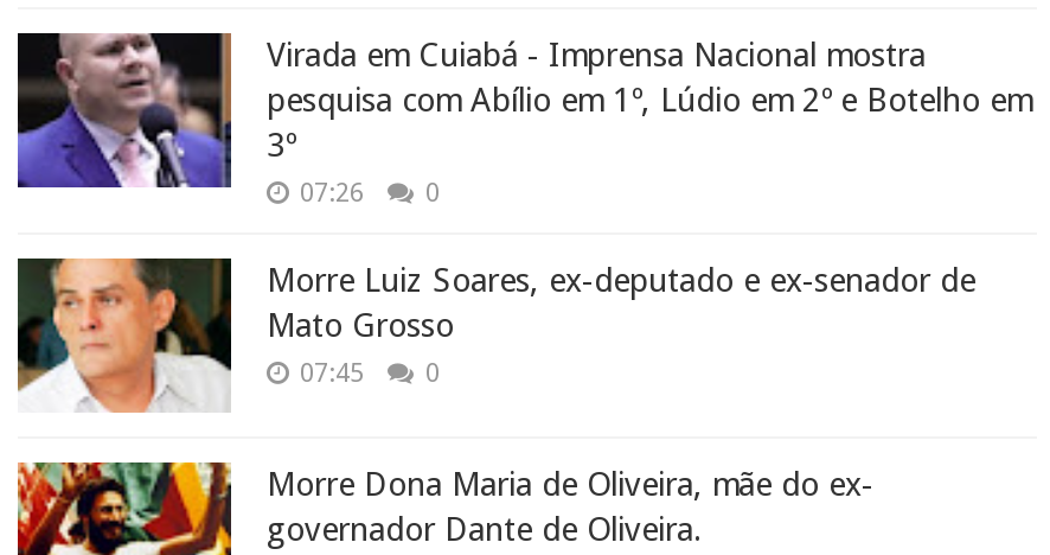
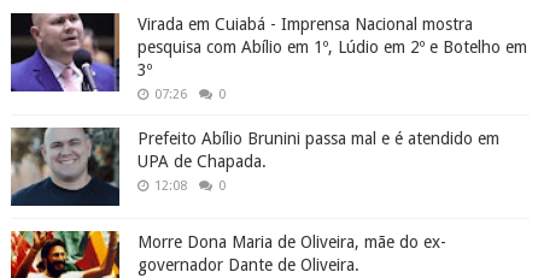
- [image]
- Morre Luiz Soares, ex-deputado e ex-senador de
- Mato Grosso
- 07:45
+ [image]
+ Prefeito Abílio Brunini passa mal e é atendido em
+ UPA de Chapada.
+ 12:08
